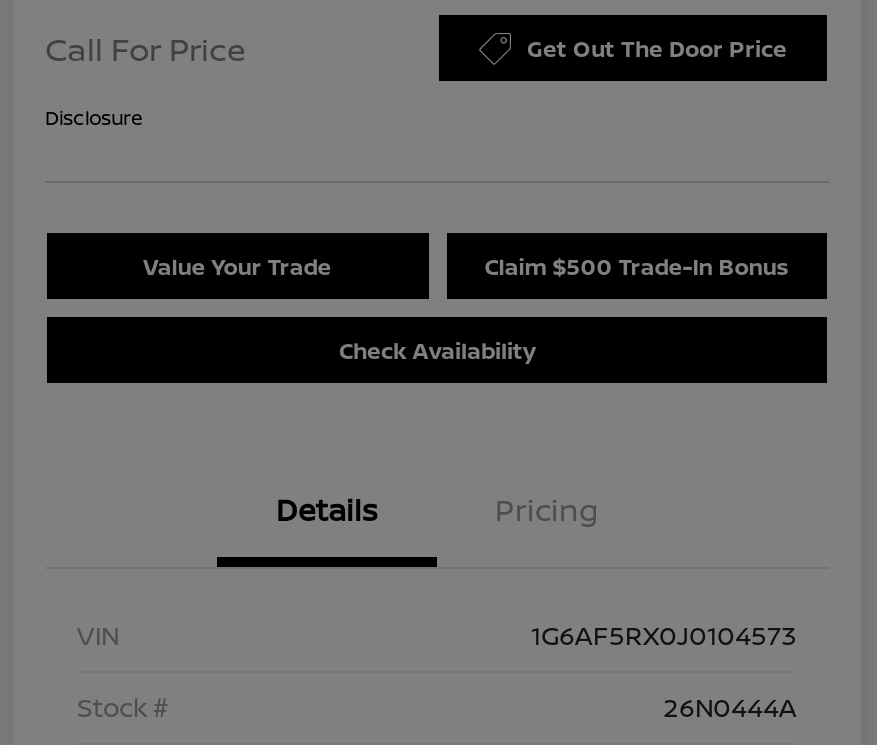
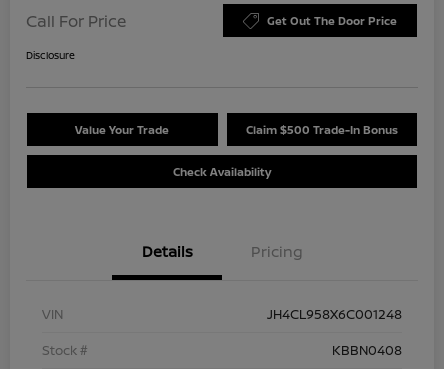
- 1G6AF5RX0J0104573
+ JH4CL958X6C001248

- 26N0444A
+ KBBN0408
